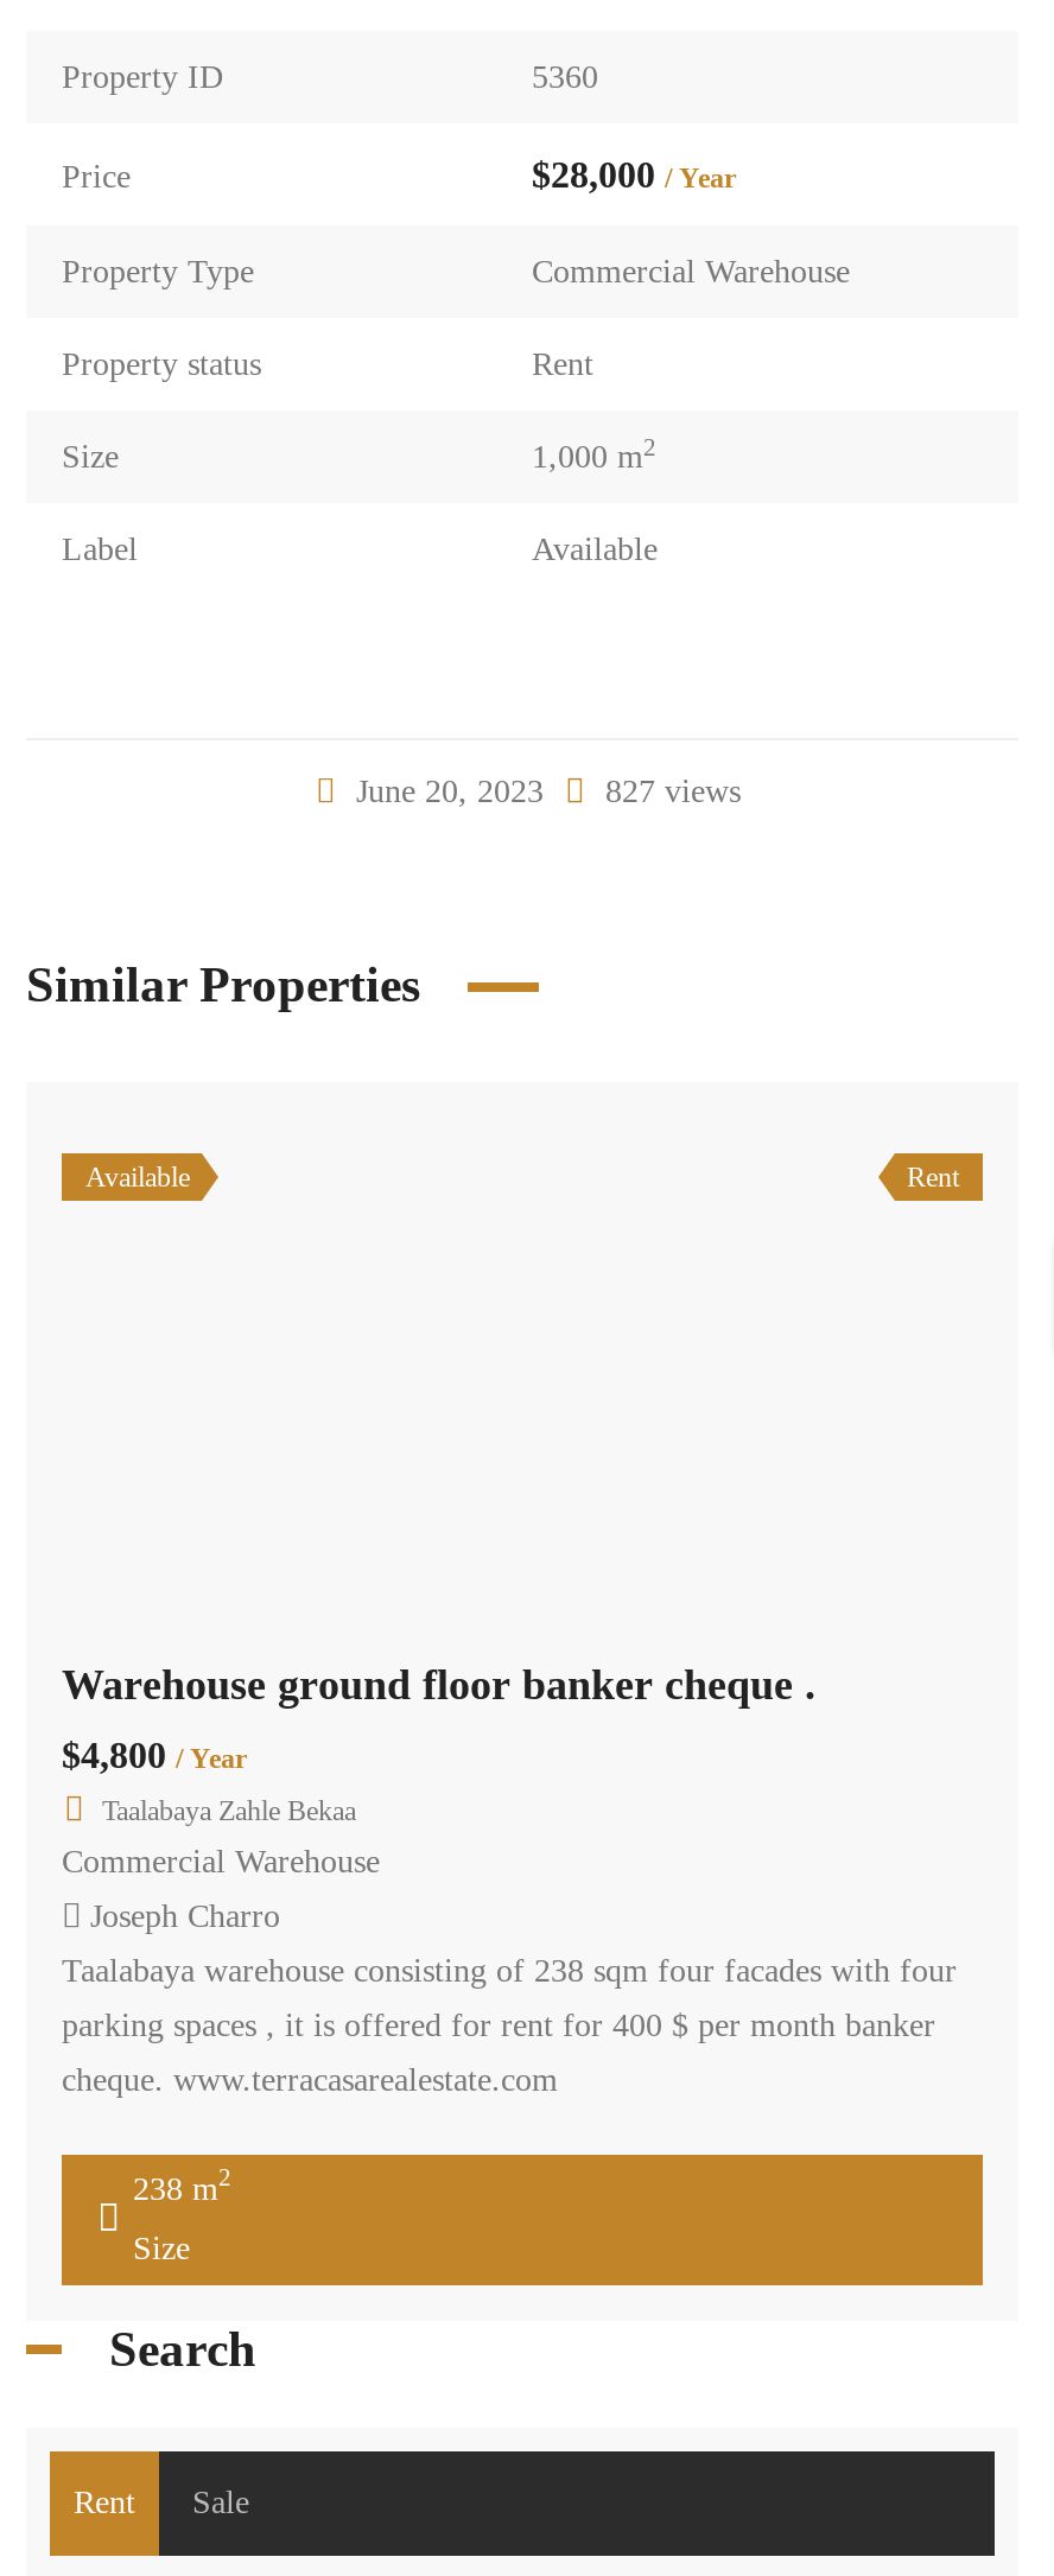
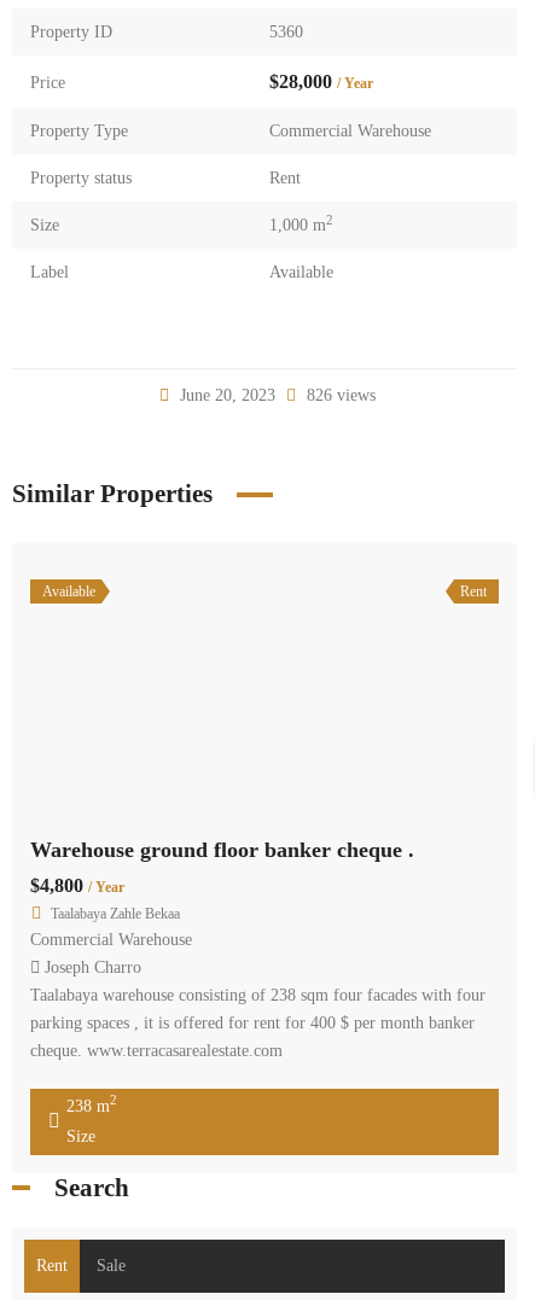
- June 20, 2023 827 views
+ June 20, 2023 826 views
